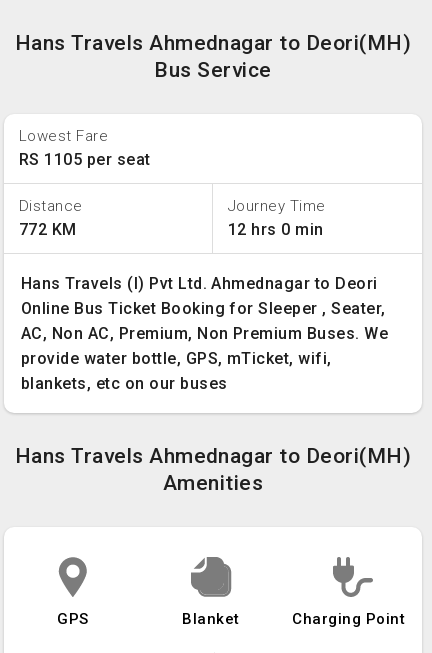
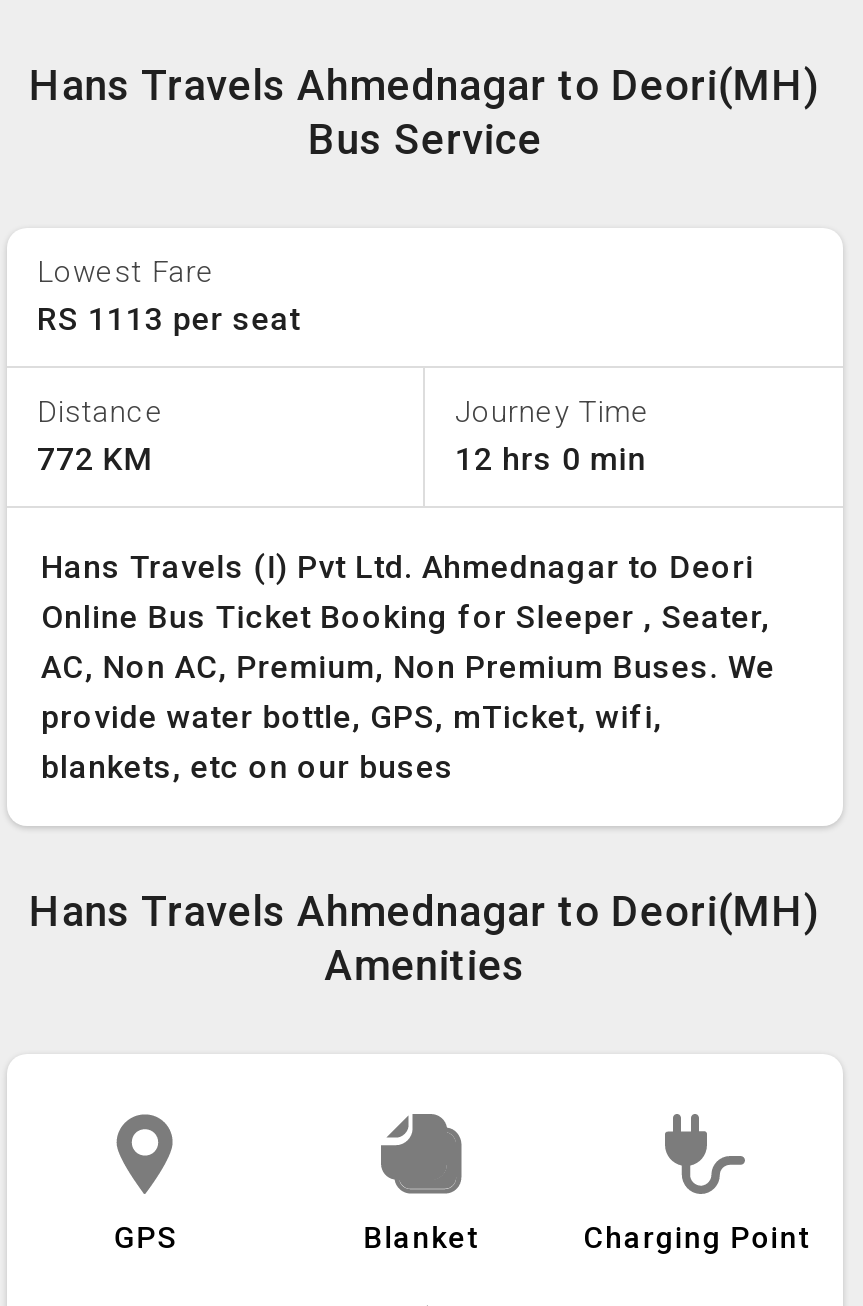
- RS 1105 per seat
+ RS 1113 per seat
